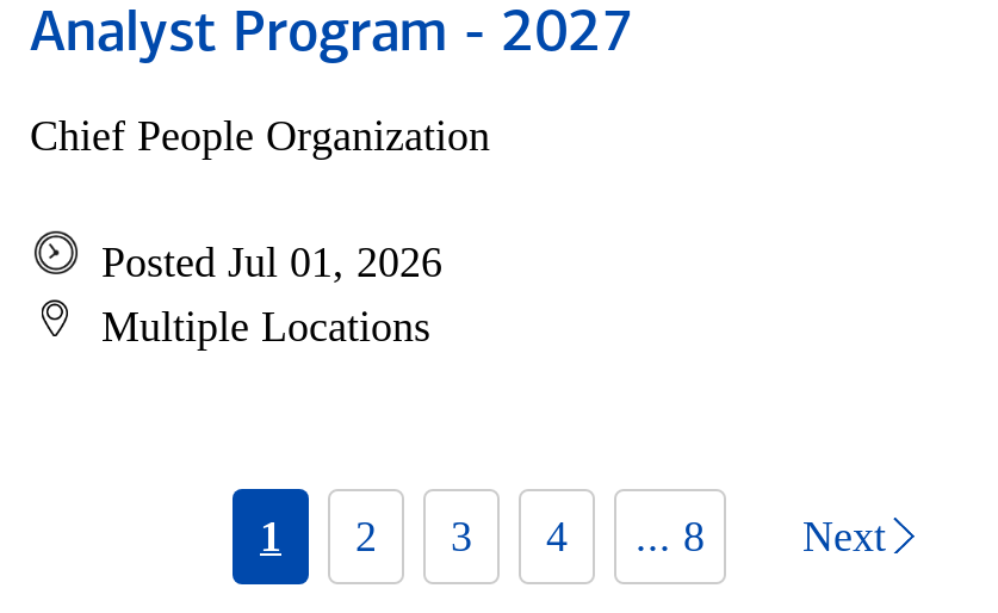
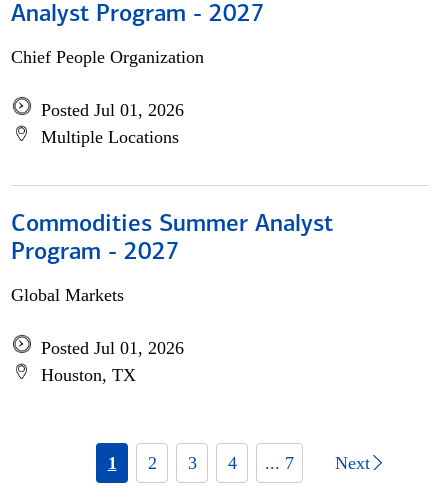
+ Commodities Summer Analyst
+ Program - 2027
+ Global Markets
+ Posted Jul 01, 2026
+ Houston, TX

- 1 2 3 4 ... 8
+ 1 2 3 4 ... 7
